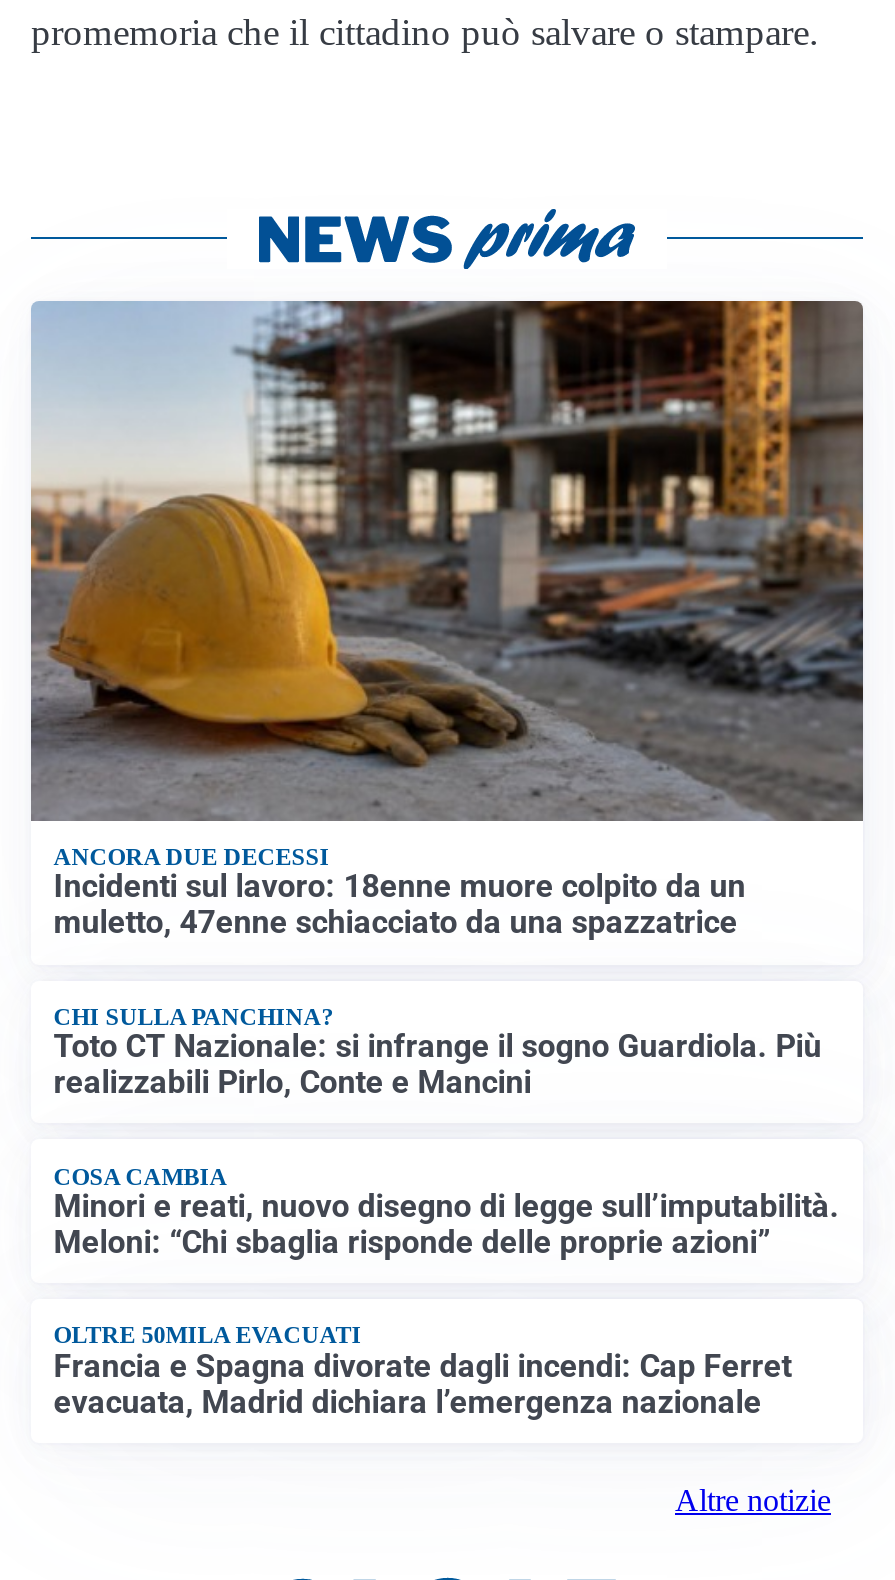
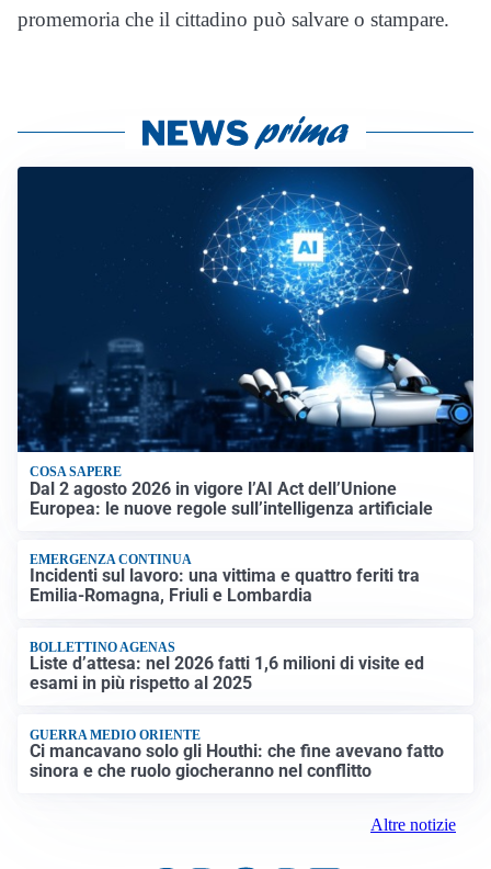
- [image]
- ANCORA DUE DECESSI
- Incidenti sul lavoro: 18enne muore colpito da un
- muletto, 47enne schiacciato da una spazzatrice
+ [image]
+ COSA SAPERE
+ Dal 2 agosto 2026 in vigore l’AI Act dell’Unione
+ Europea: le nuove regole sull’intelligenza artificiale

- CHI SULLA PANCHINA?
- Toto CT Nazionale: si infrange il sogno Guardiola. Più
- realizzabili Pirlo, Conte e Mancini
+ EMERGENZA CONTINUA
+ Incidenti sul lavoro: una vittima e quattro feriti tra
+ Emilia-Romagna, Friuli e Lombardia

- COSA CAMBIA
- Minori e reati, nuovo disegno di legge sull’imputabilità.
- Meloni: “Chi sbaglia risponde delle proprie azioni”
+ BOLLETTINO AGENAS
+ Liste d’attesa: nel 2026 fatti 1,6 milioni di visite ed
+ esami in più rispetto al 2025

- OLTRE 50MILA EVACUATI
- Francia e Spagna divorate dagli incendi: Cap Ferret
- evacuata, Madrid dichiara l’emergenza nazionale
+ GUERRA MEDIO ORIENTE
+ Ci mancavano solo gli Houthi: che fine avevano fatto
+ sinora e che ruolo giocheranno nel conflitto
